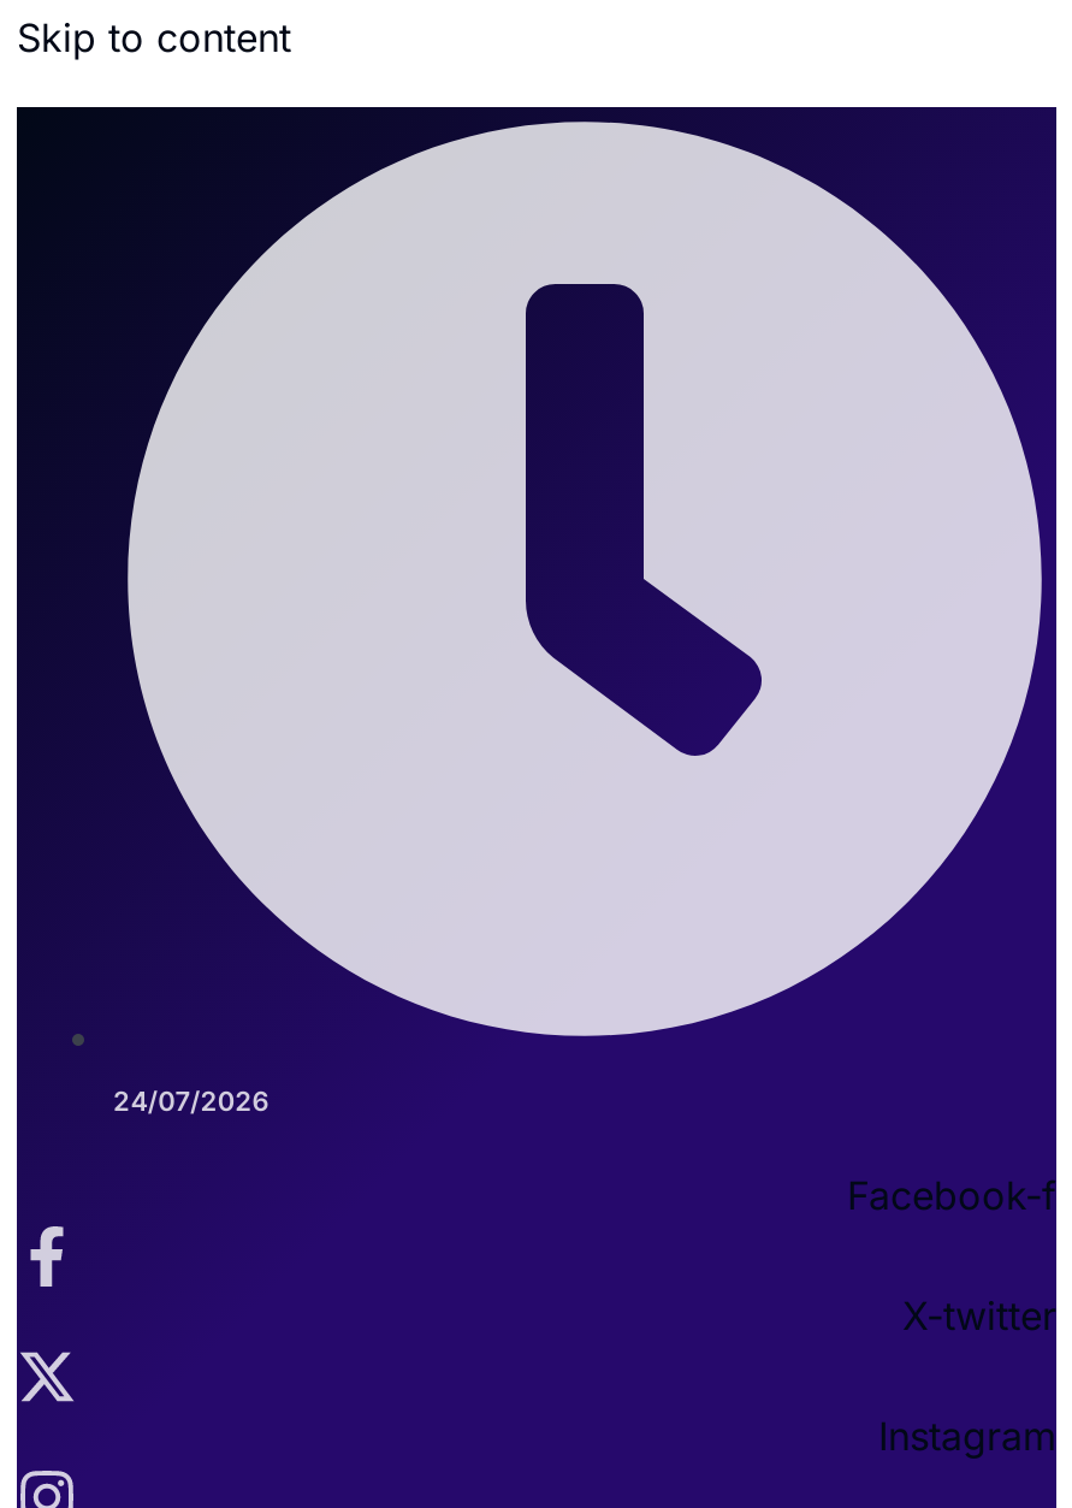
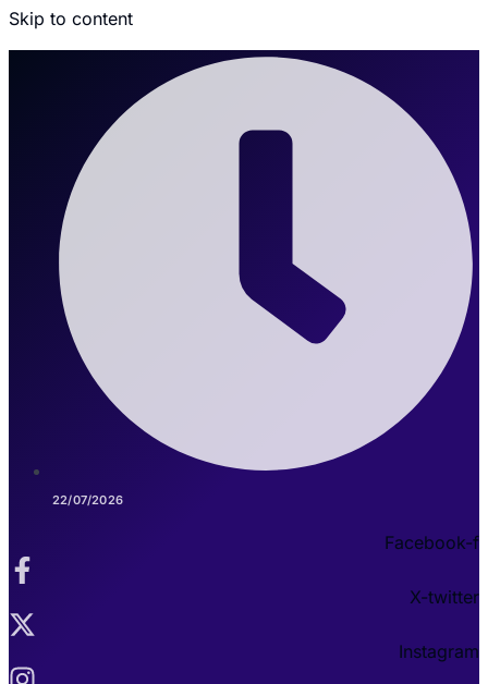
- 24/07/2026
+ 22/07/2026
